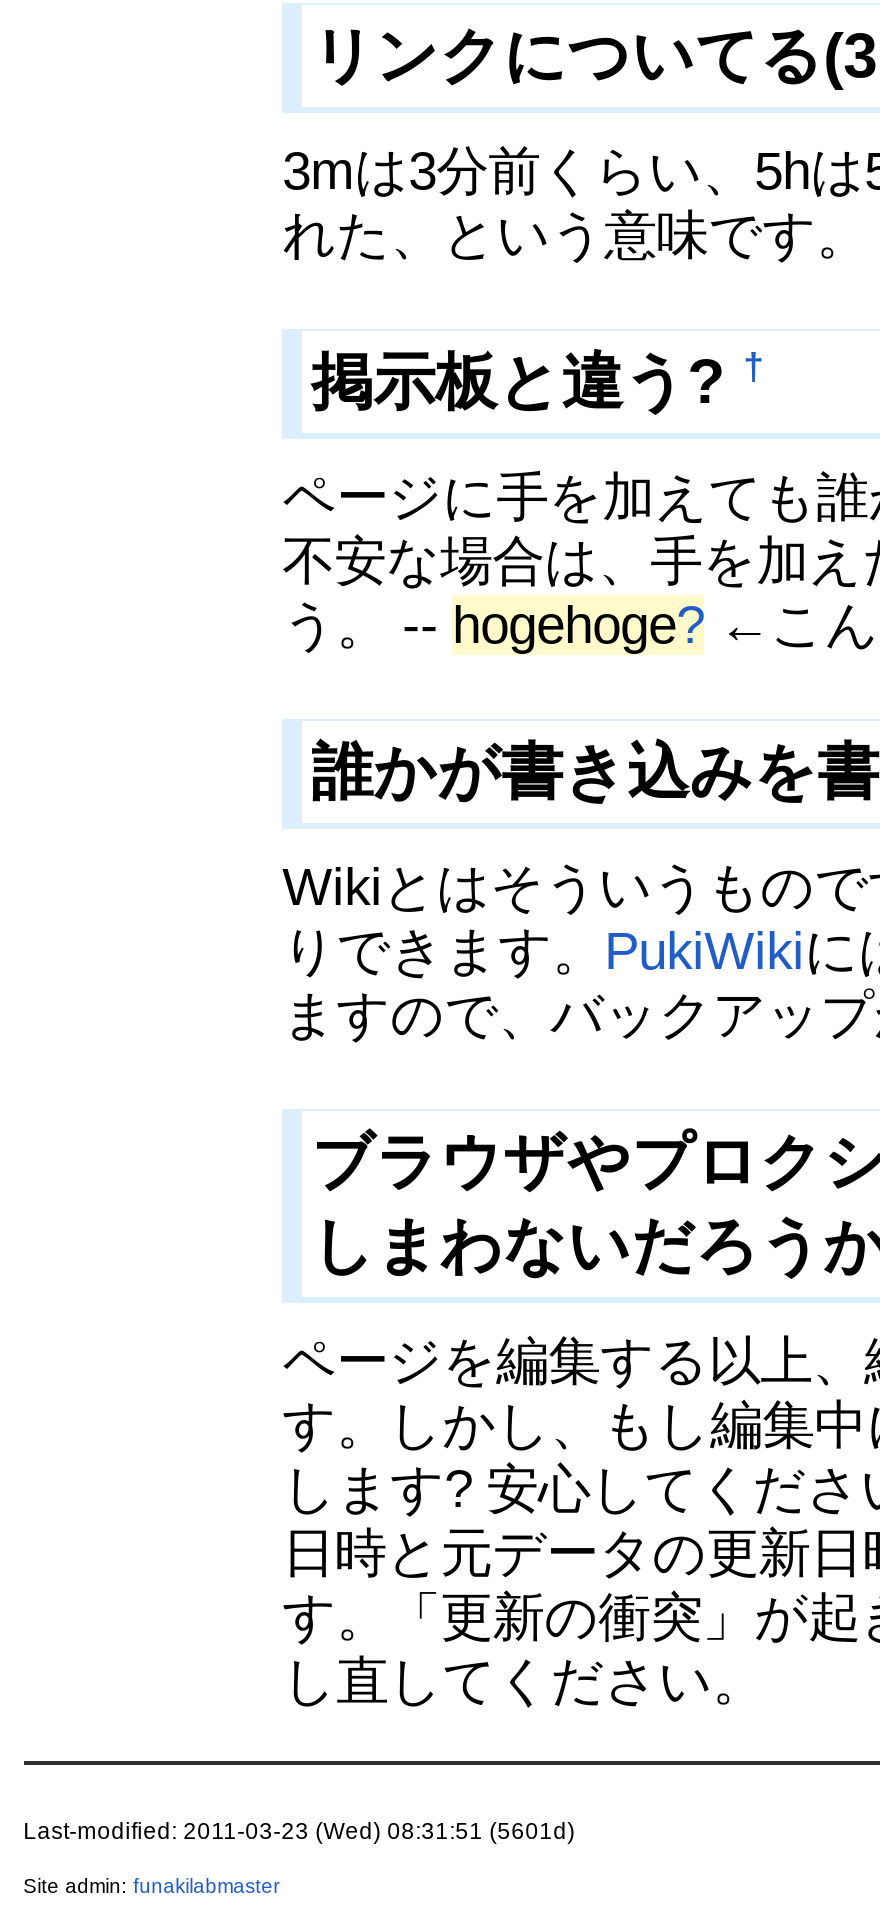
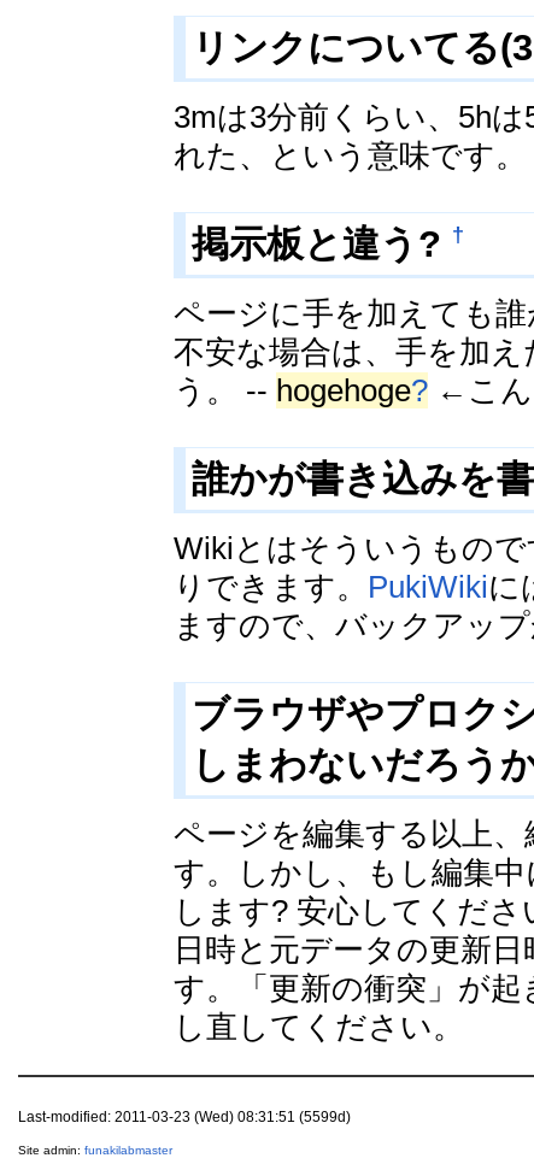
- Last-modified: 2011-03-23 (Wed) 08:31:51 (5601d)
+ Last-modified: 2011-03-23 (Wed) 08:31:51 (5599d)
